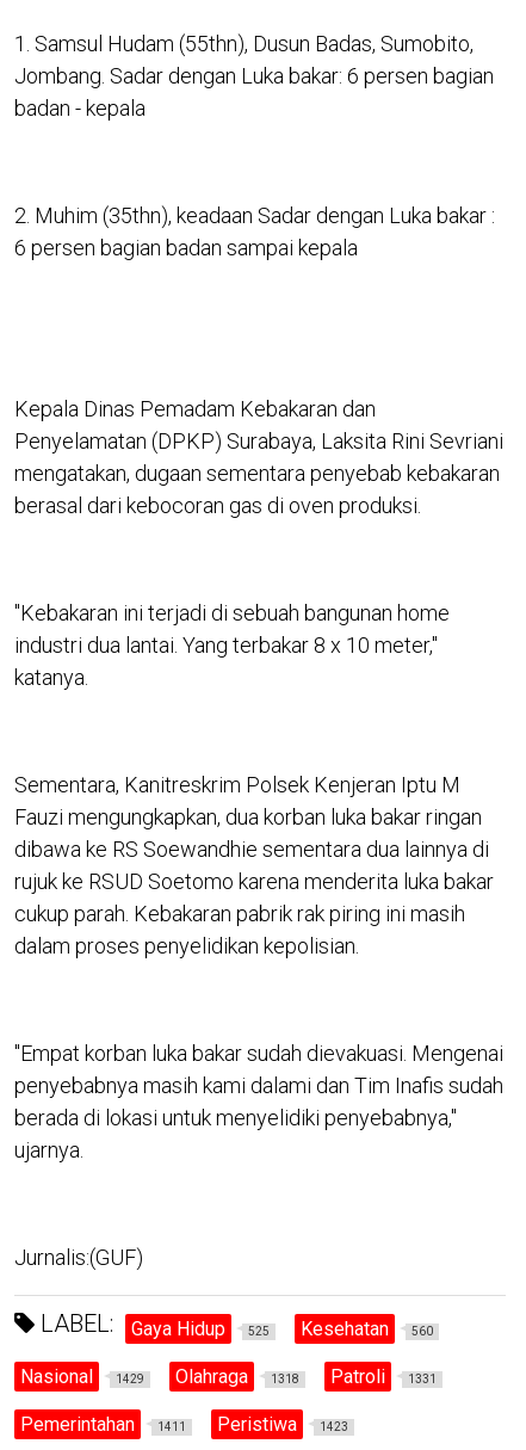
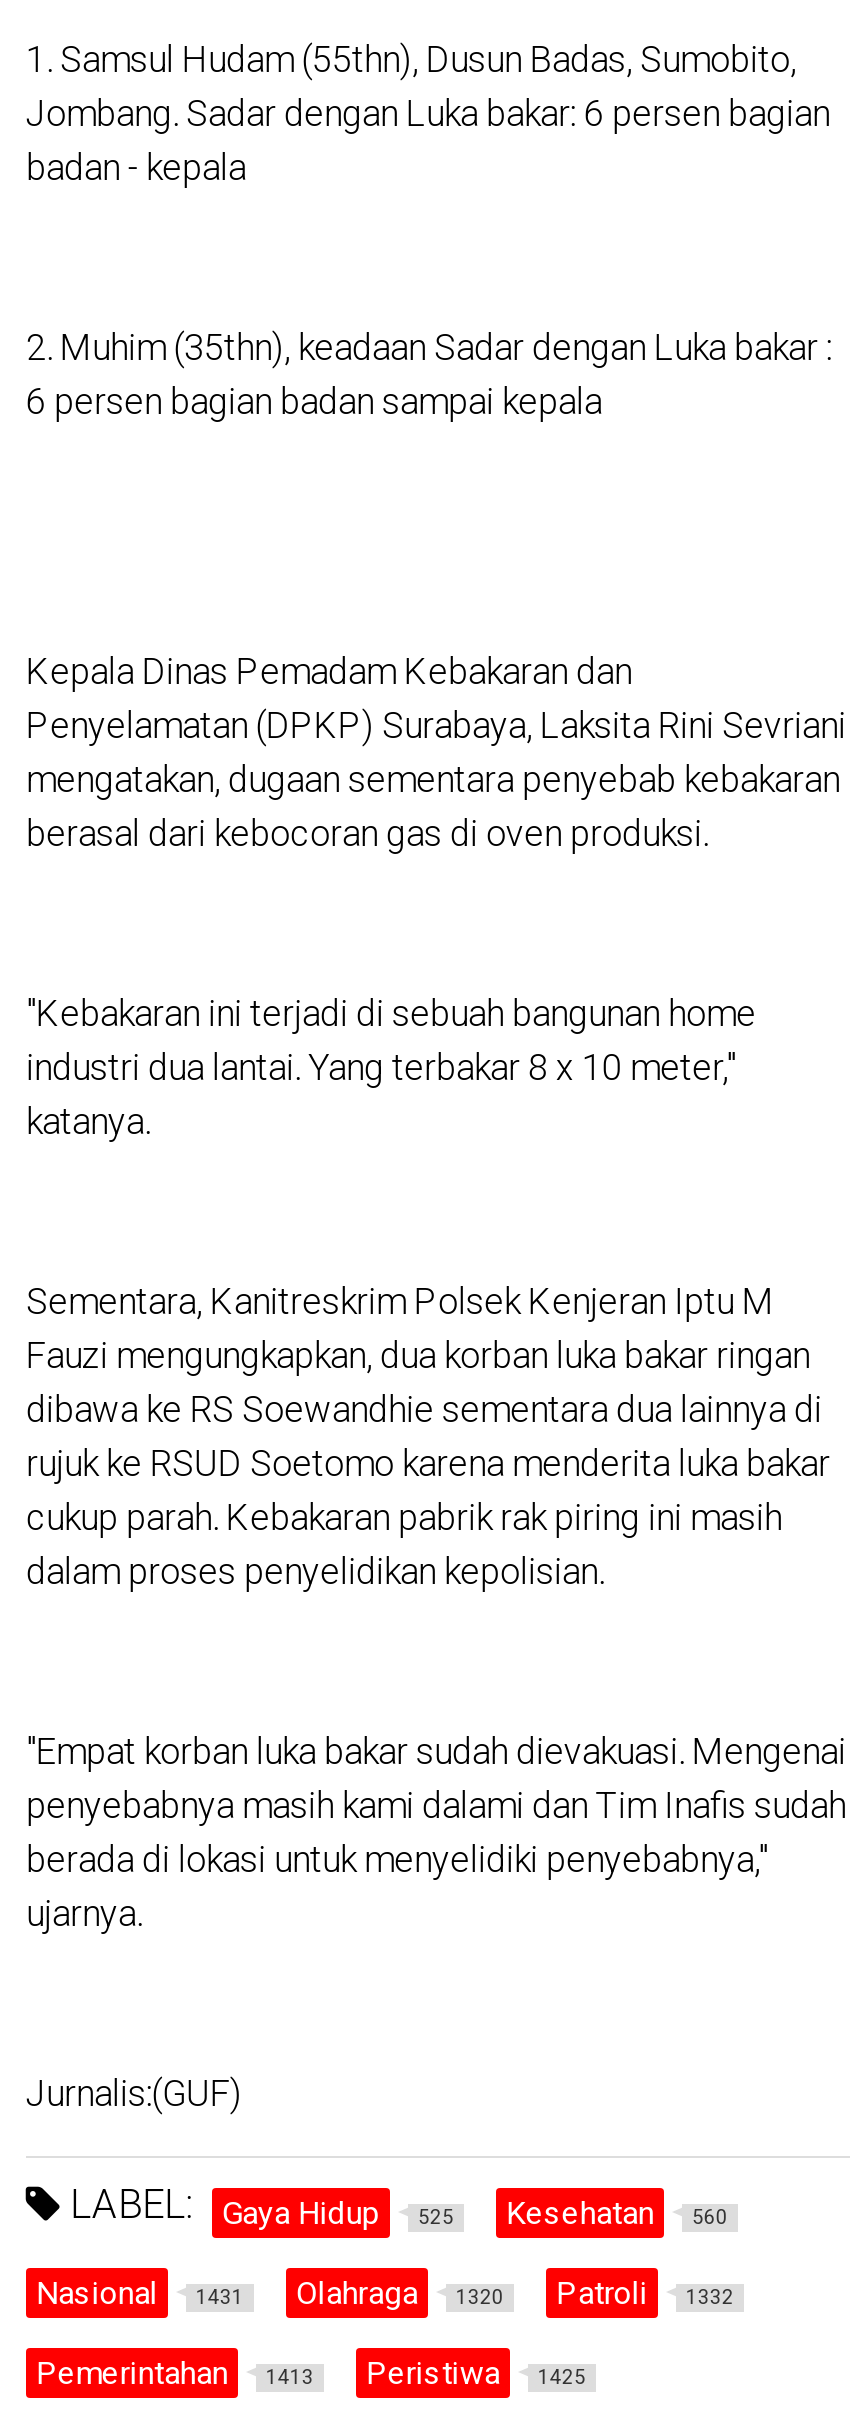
- Nasional 1429
+ Nasional 1431

- Olahraga 1318
+ Olahraga 1320

- Patroli 1331
+ Patroli 1332

- Pemerintahan 1411
+ Pemerintahan 1413

- Peristiwa 1423
+ Peristiwa 1425
